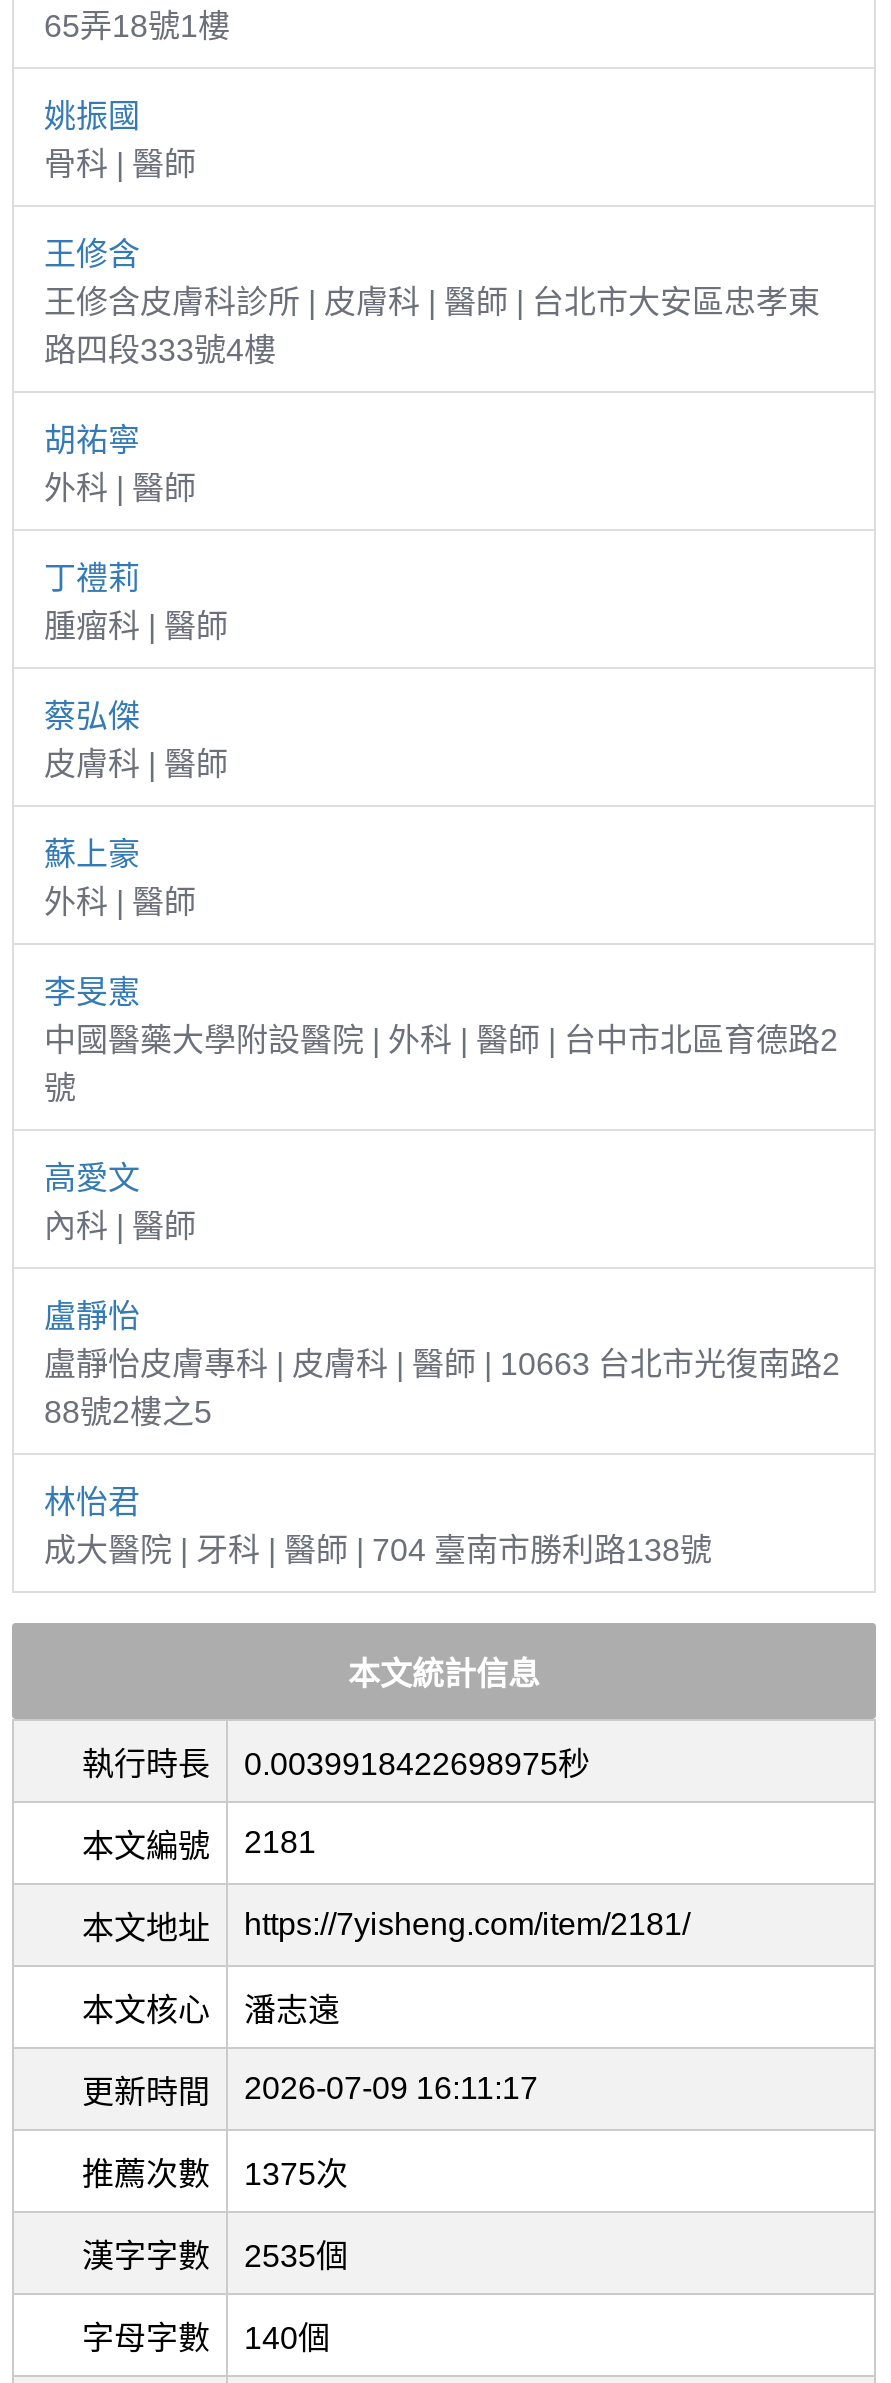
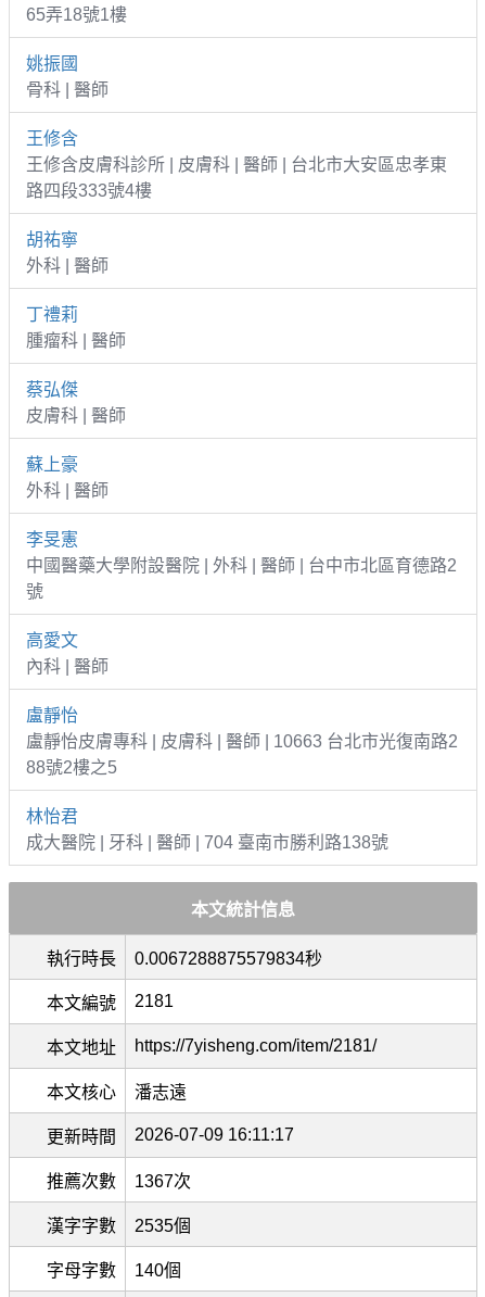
- 執行時長 0.0039918422698975秒
+ 執行時長 0.0067288875579834秒

- 推薦次數 1375次
+ 推薦次數 1367次
